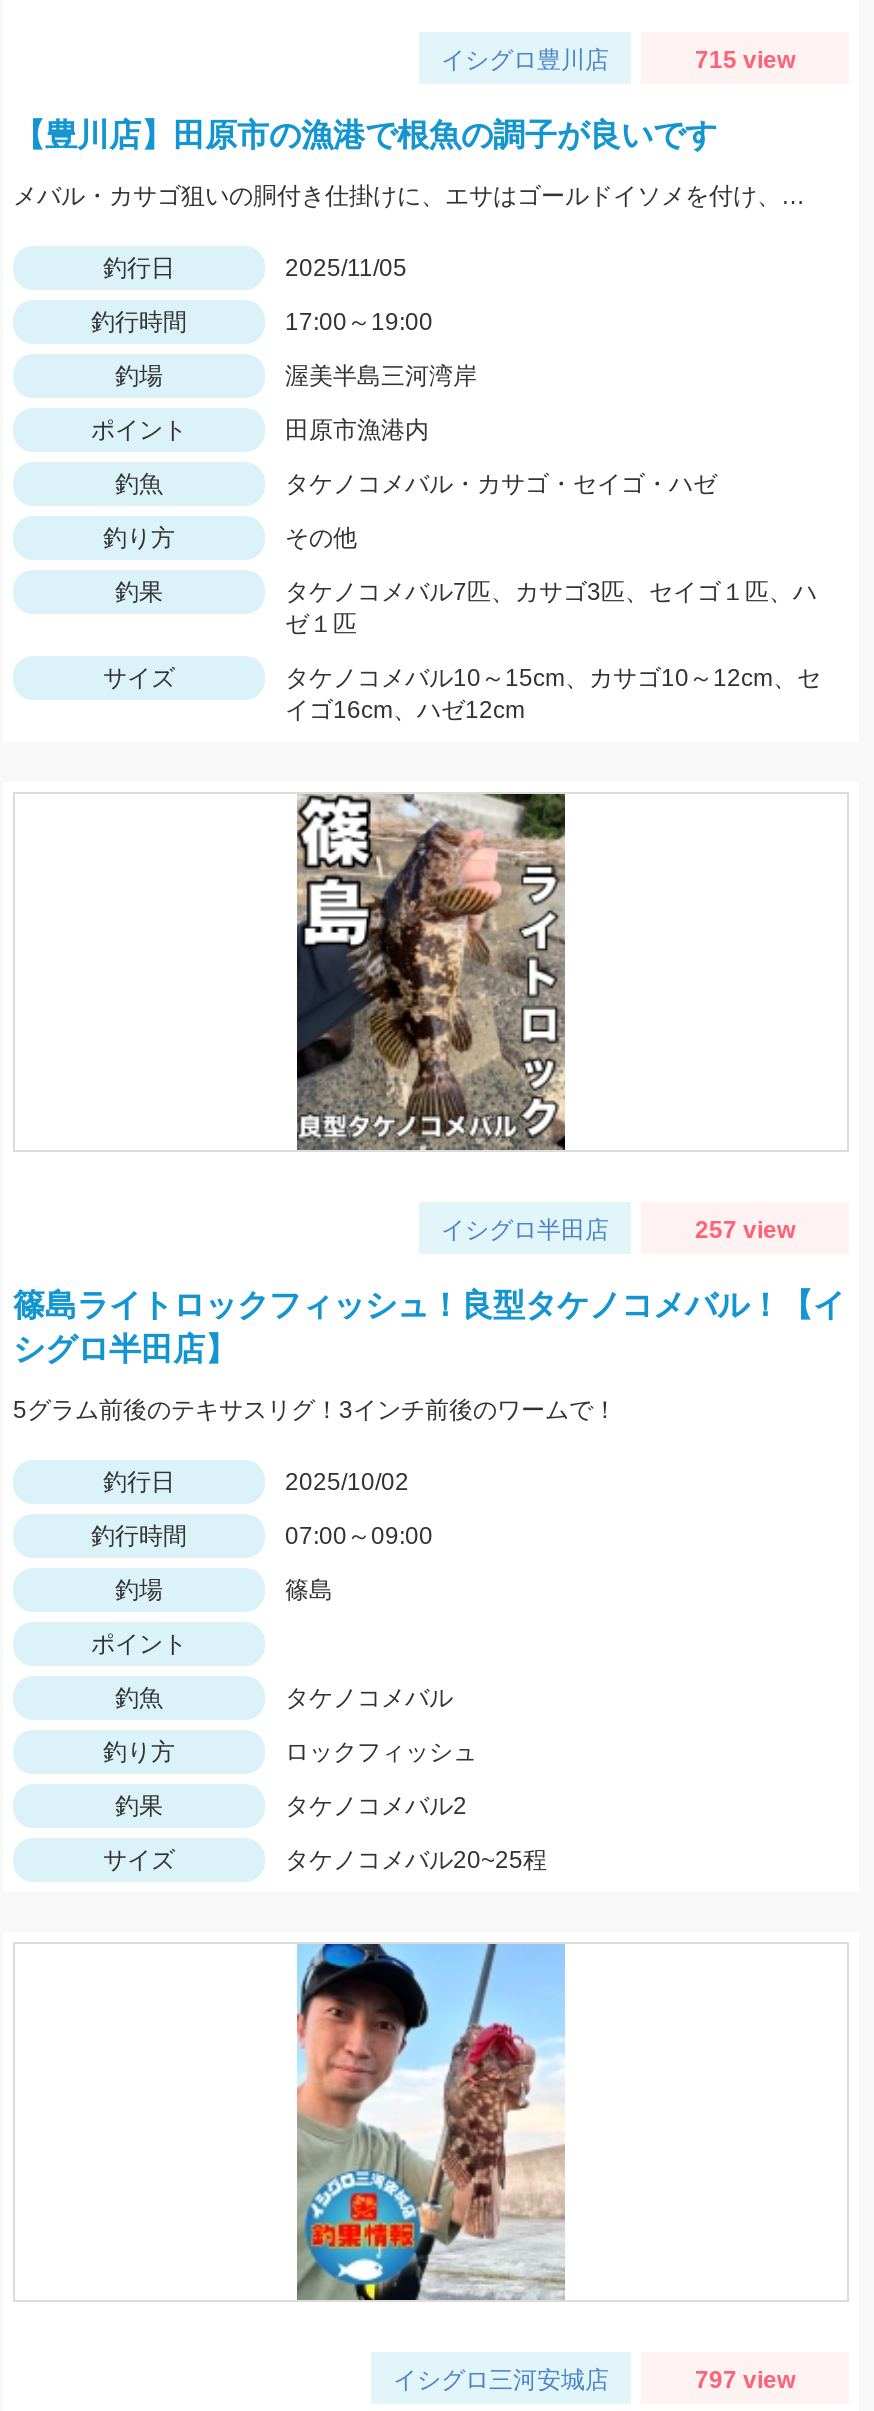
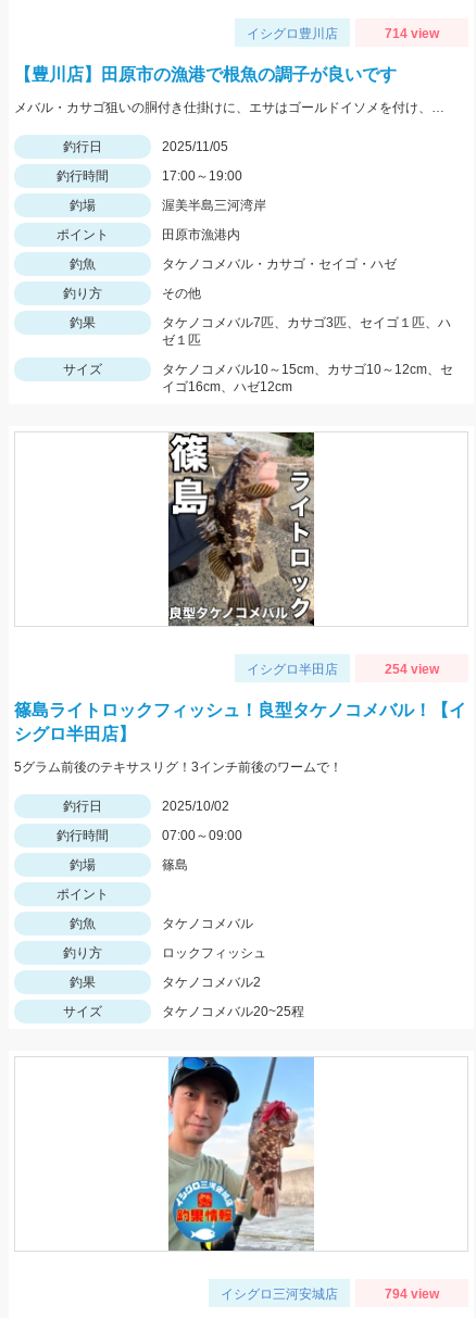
- 715 view
+ 714 view

- 257 view
+ 254 view

- 797 view
+ 794 view
